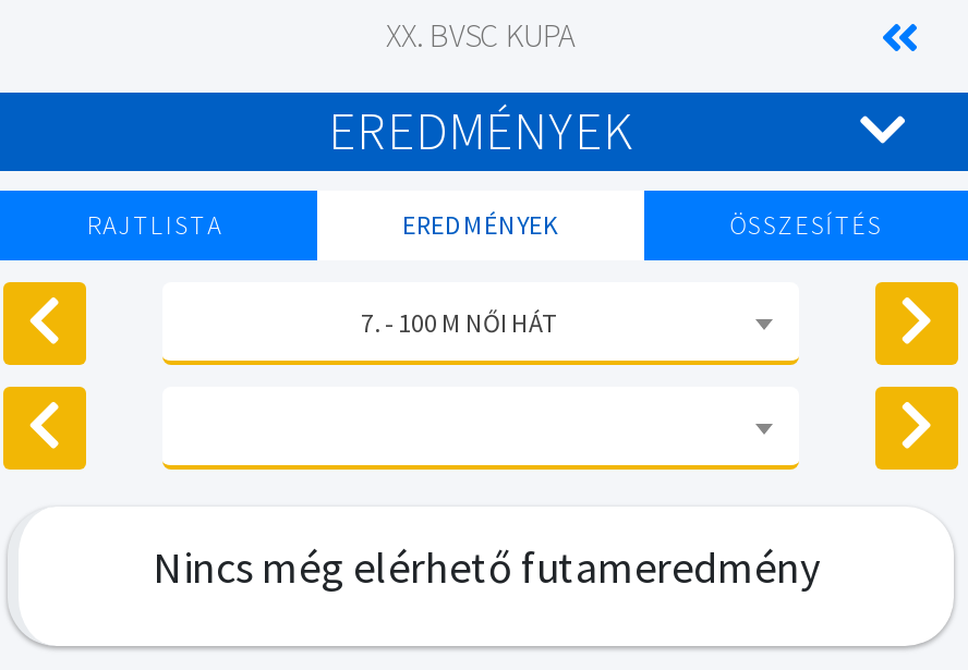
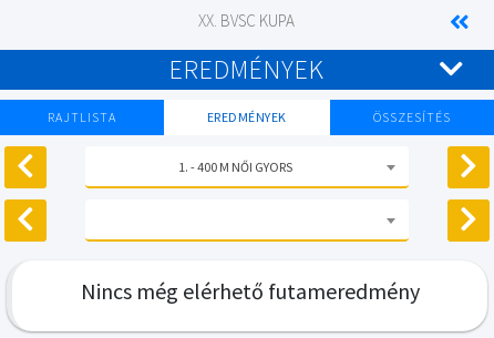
- 7. - 100 M NŐI HÁT
+ 1. - 400 M NŐI GYORS
